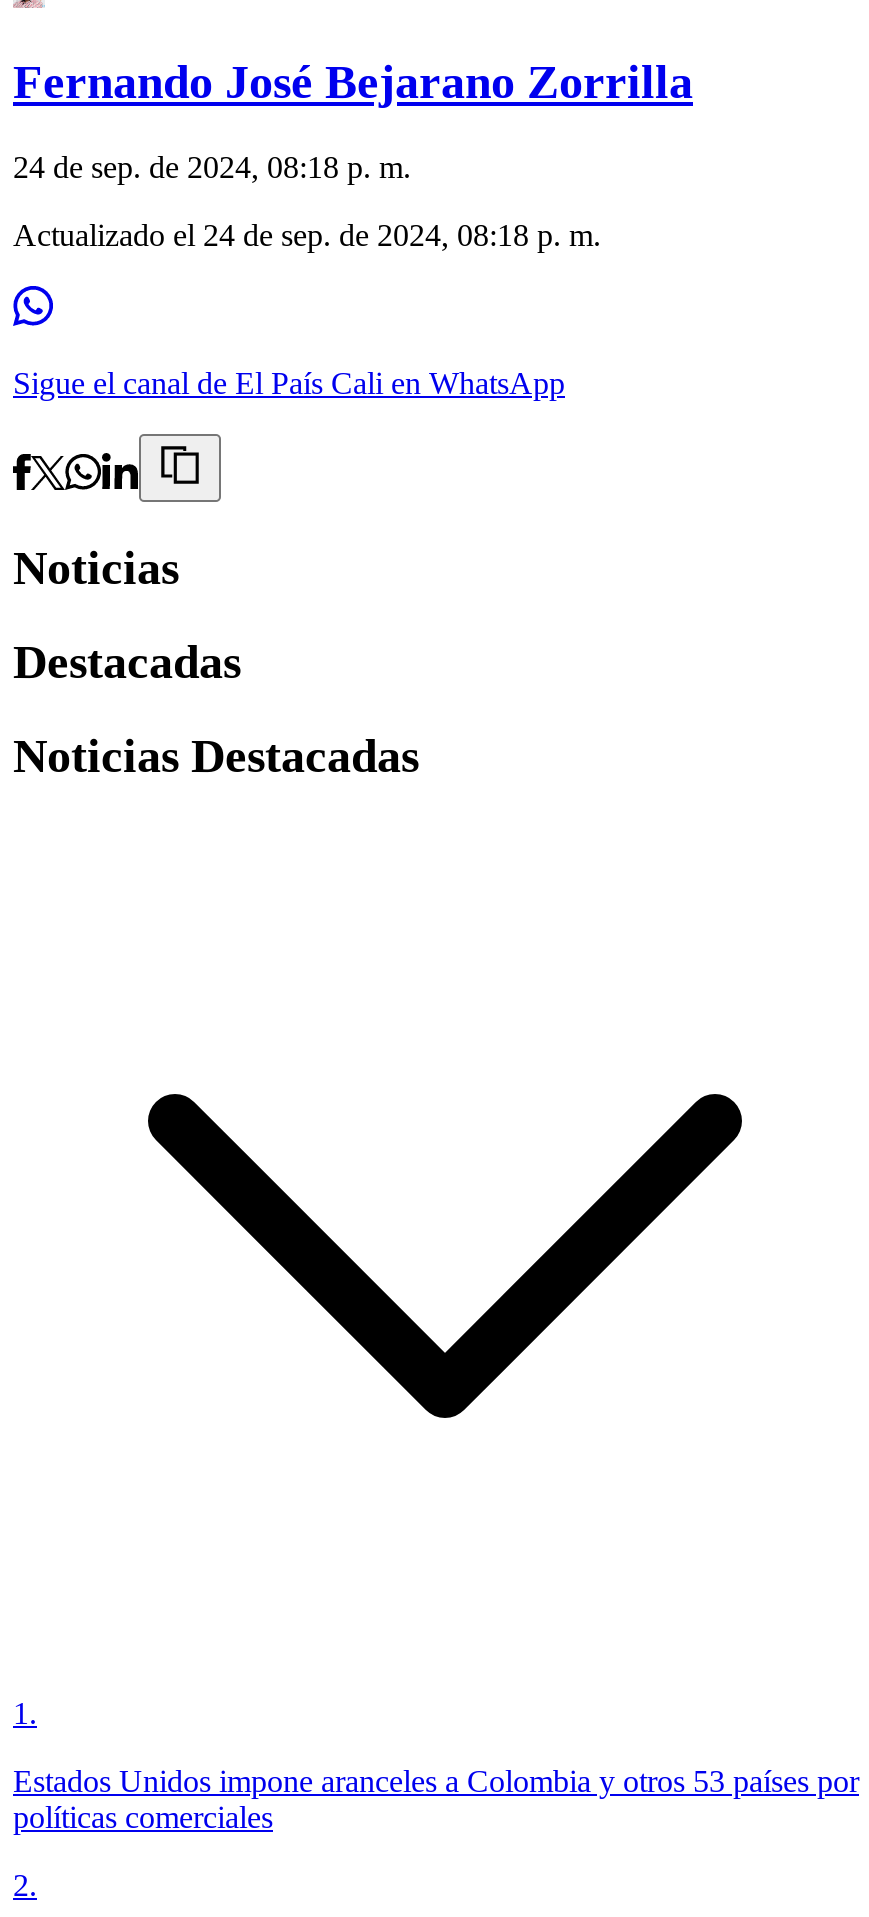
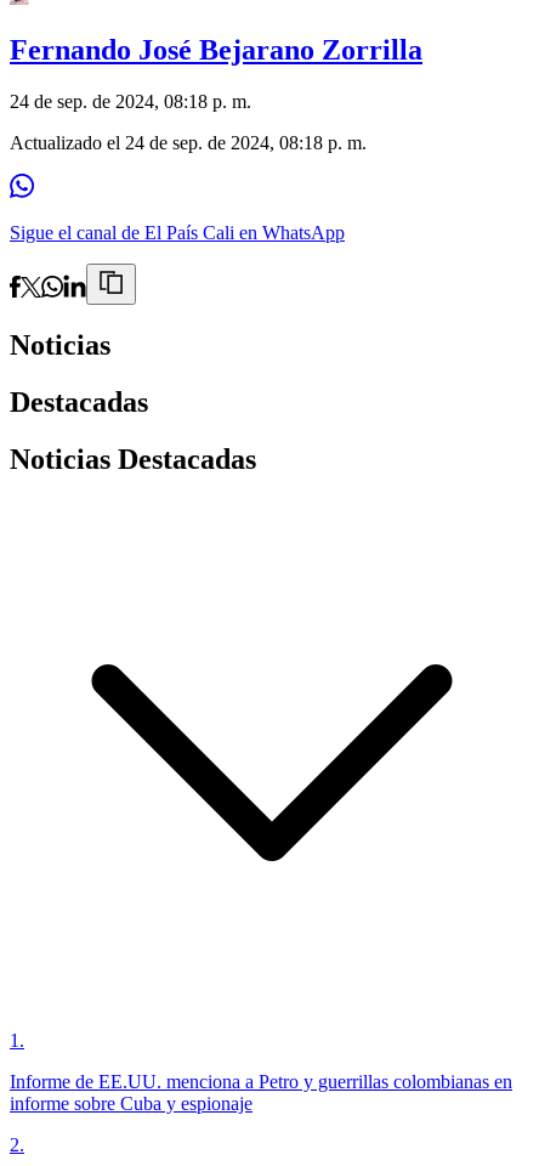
- Estados Unidos impone aranceles a Colombia y otros 53 países por
- políticas comerciales
+ Informe de EE.UU. menciona a Petro y guerrillas colombianas en
+ informe sobre Cuba y espionaje
